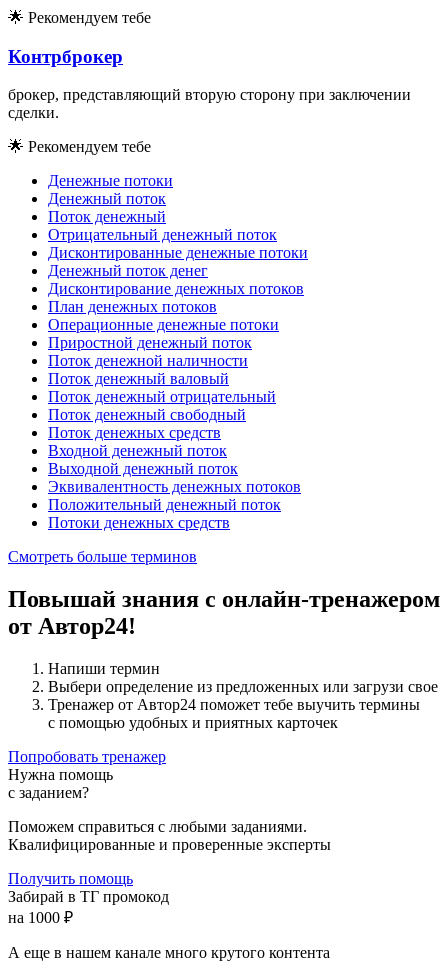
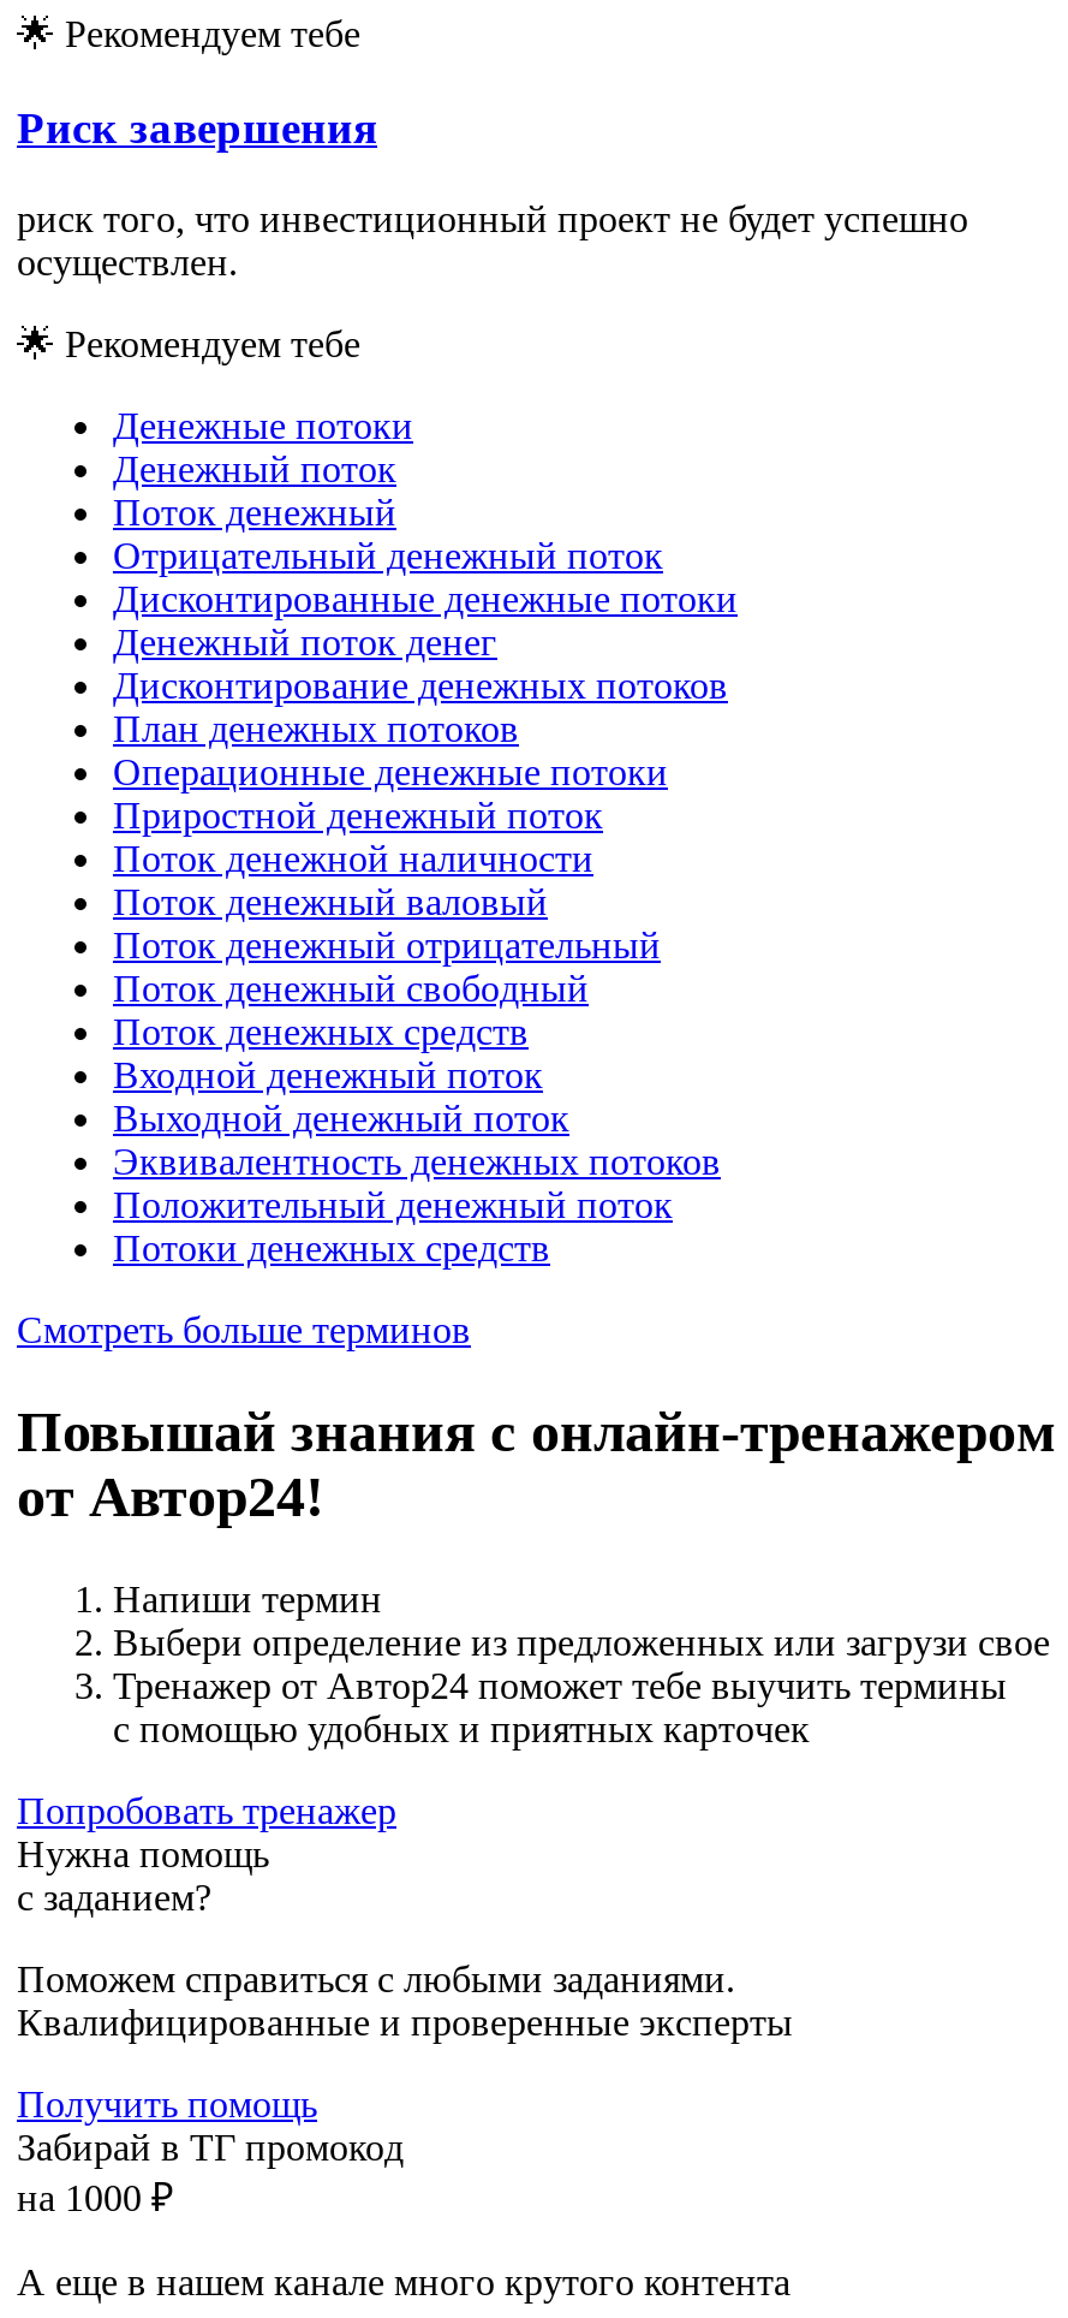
- Контрброкер
+ Риск завершения

- брокер, представляющий вторую сторону при заключении
- сделки.
+ риск того, что инвестиционный проект не будет успешно
+ осуществлен.
